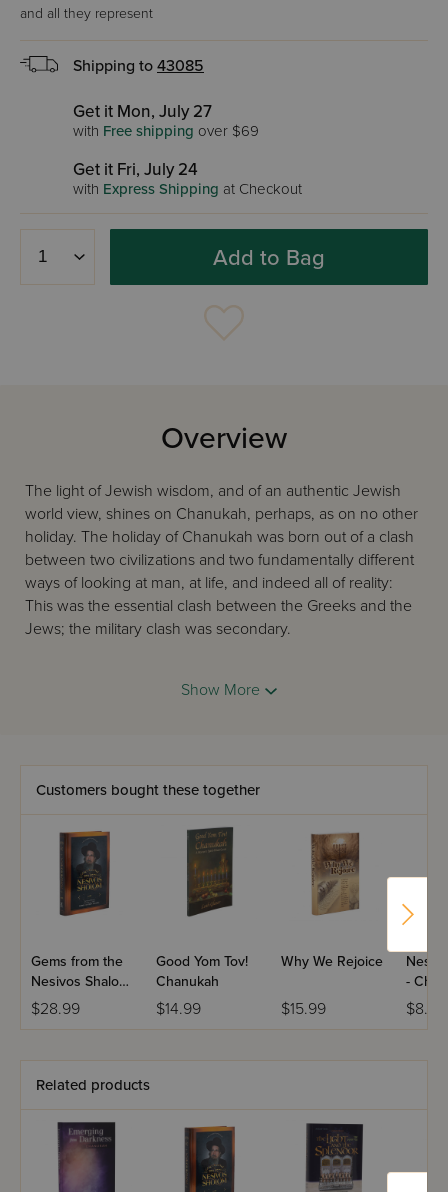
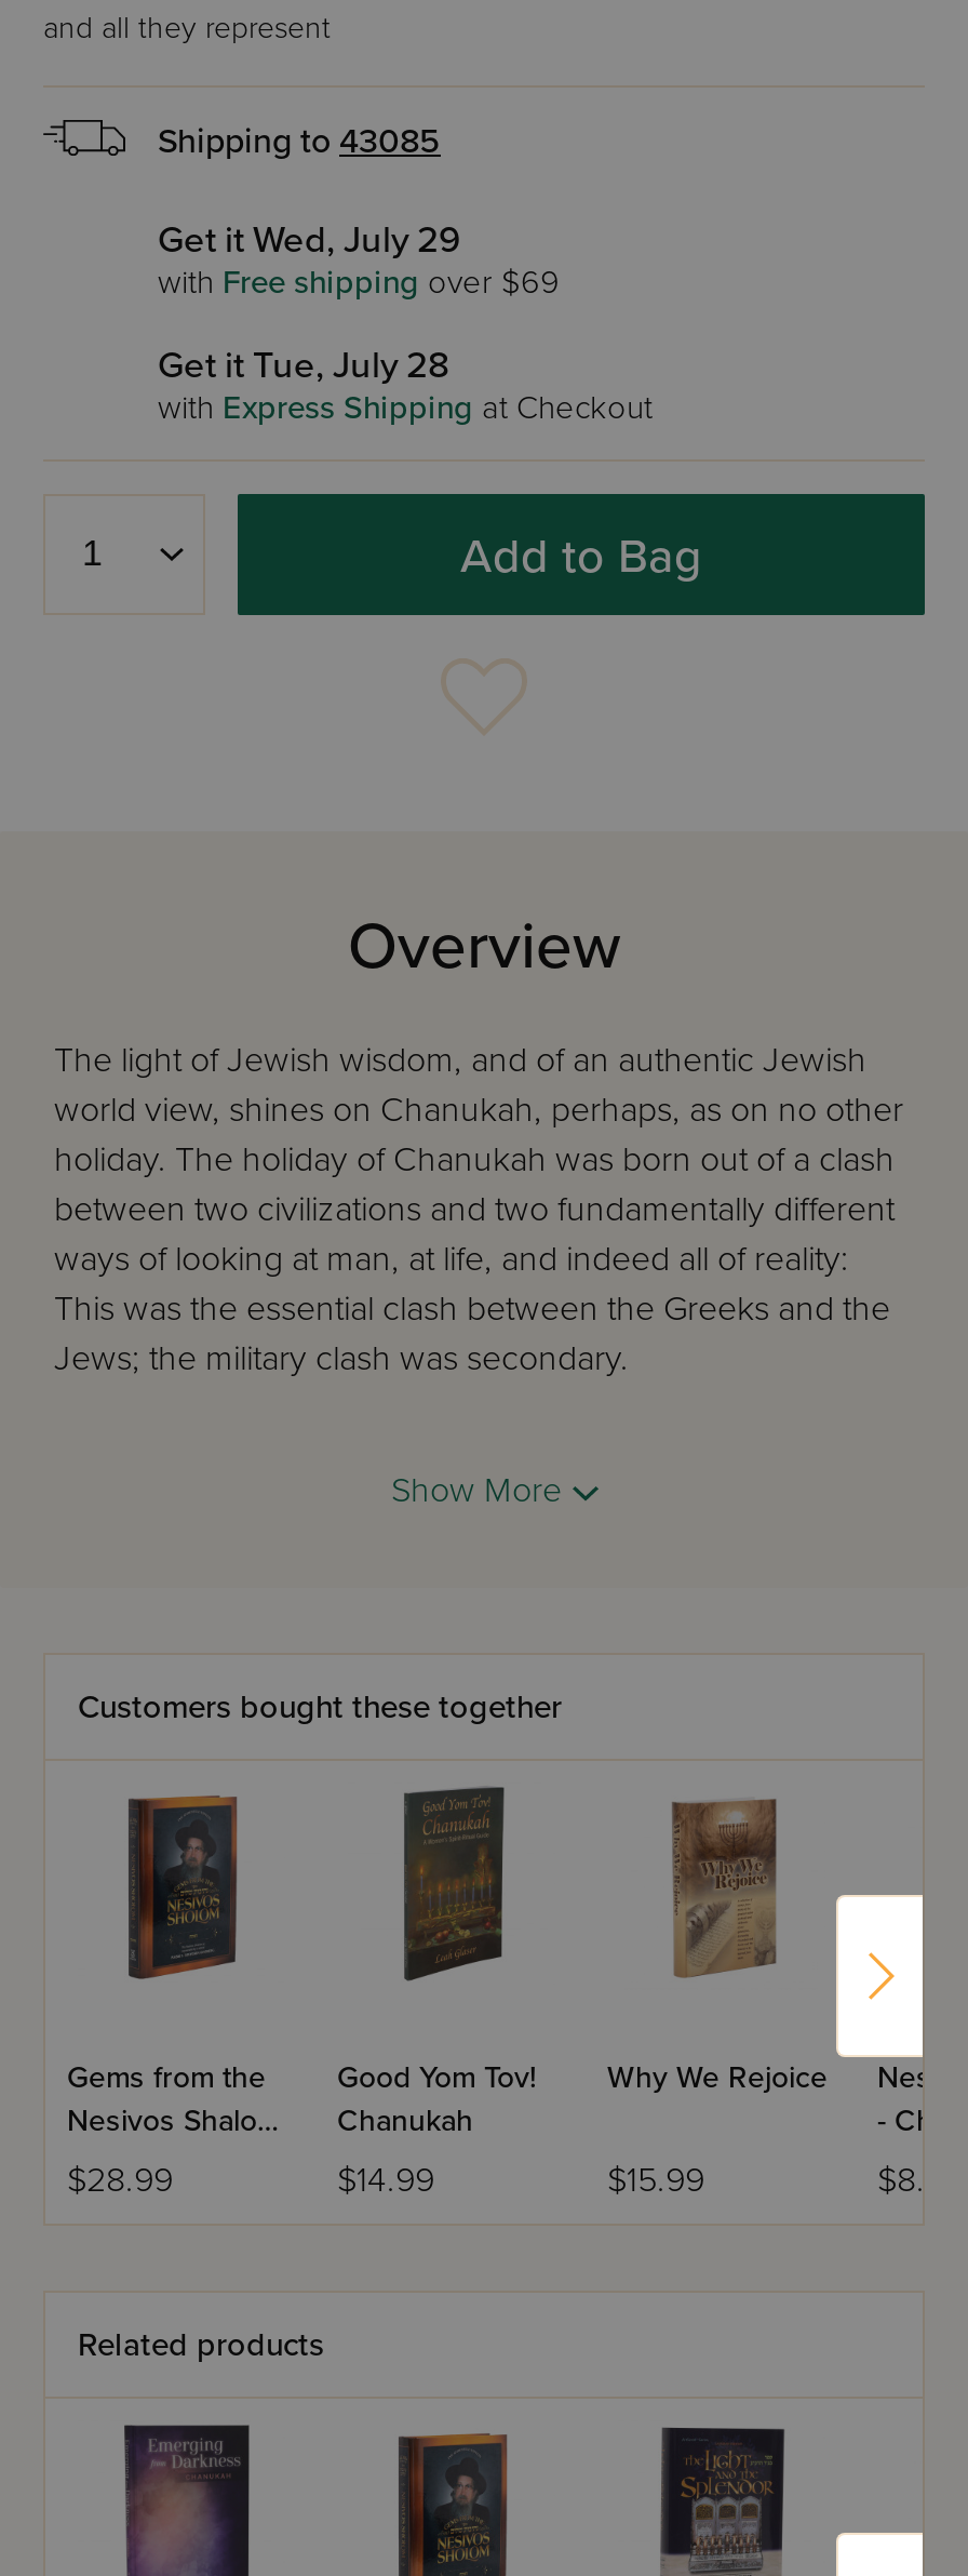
- Get it Mon, July 27
+ Get it Wed, July 29

- Get it Fri, July 24
+ Get it Tue, July 28
